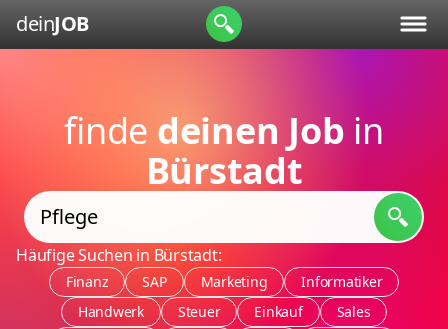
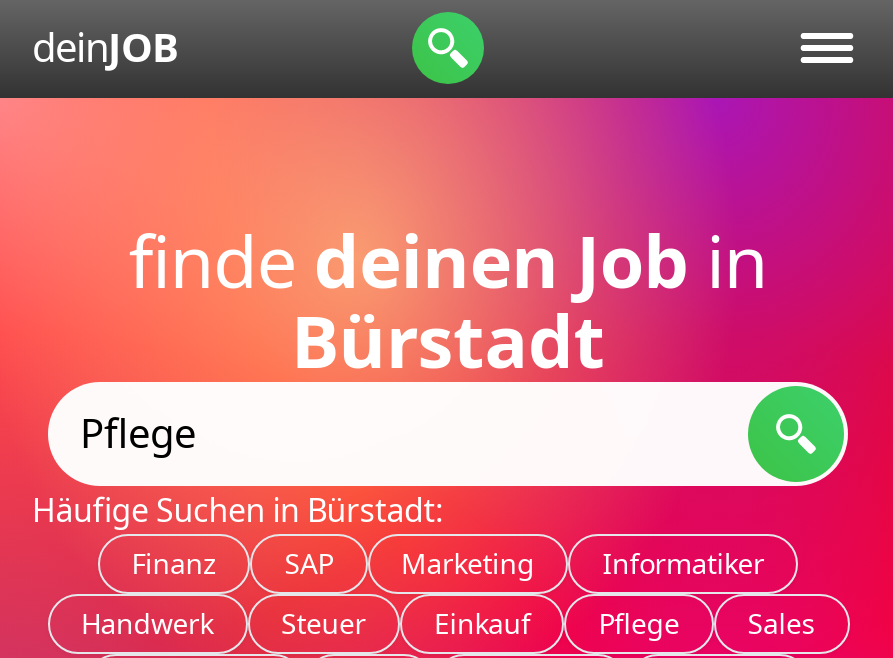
+ Pflege
